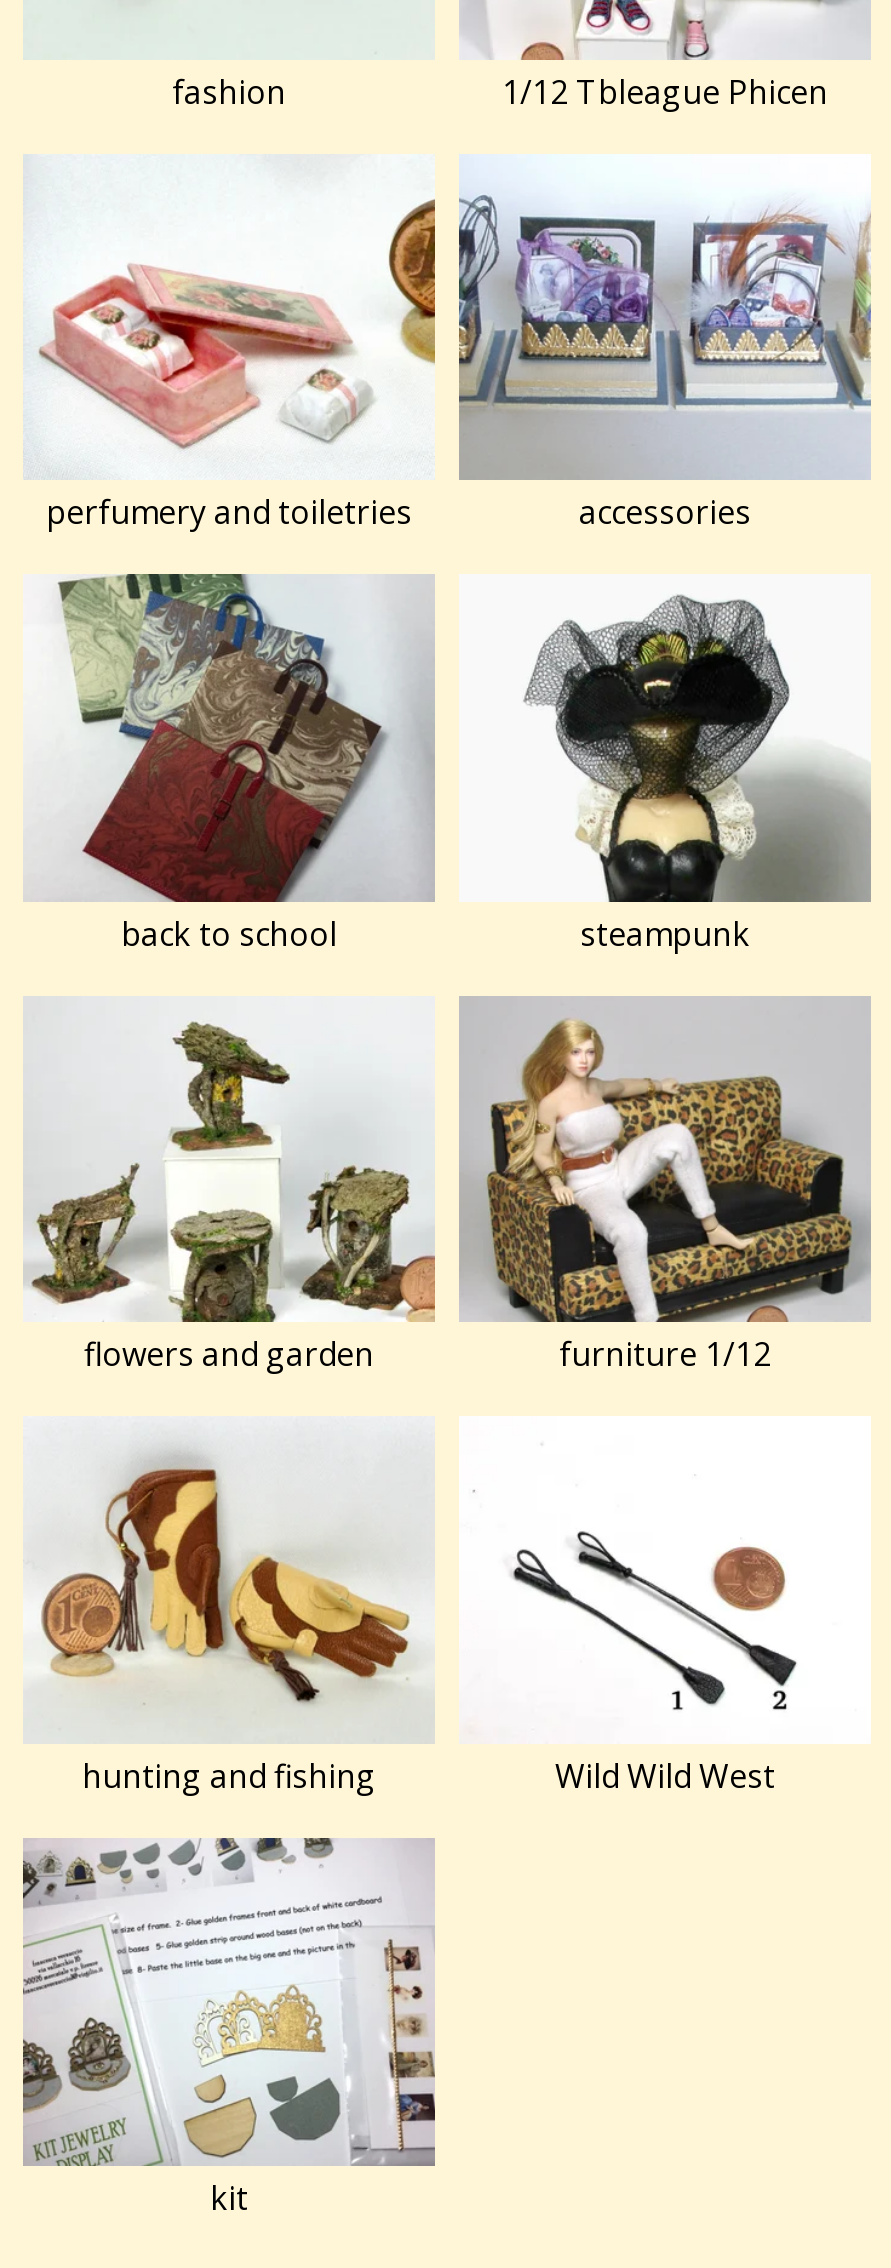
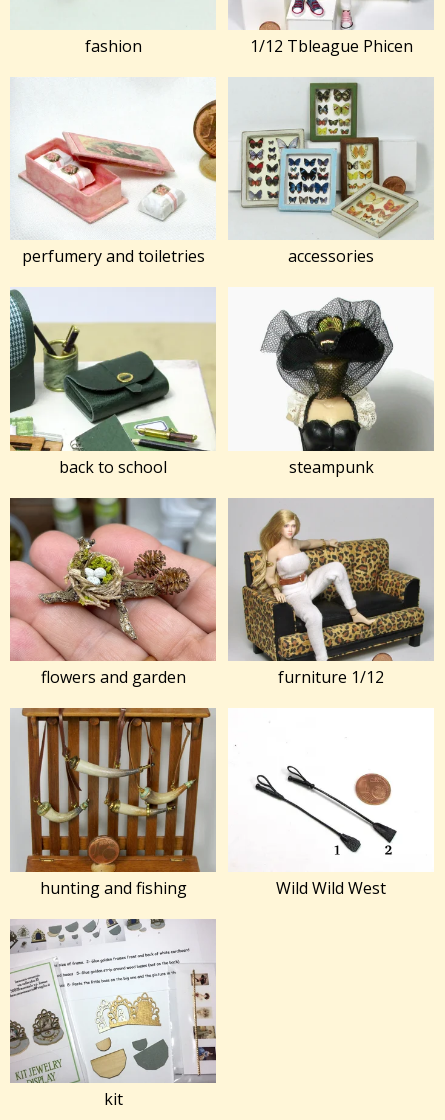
- [image]
+ [image]

- [image]
+ [image]

- [image]
+ [image]

- [image]
+ [image]
